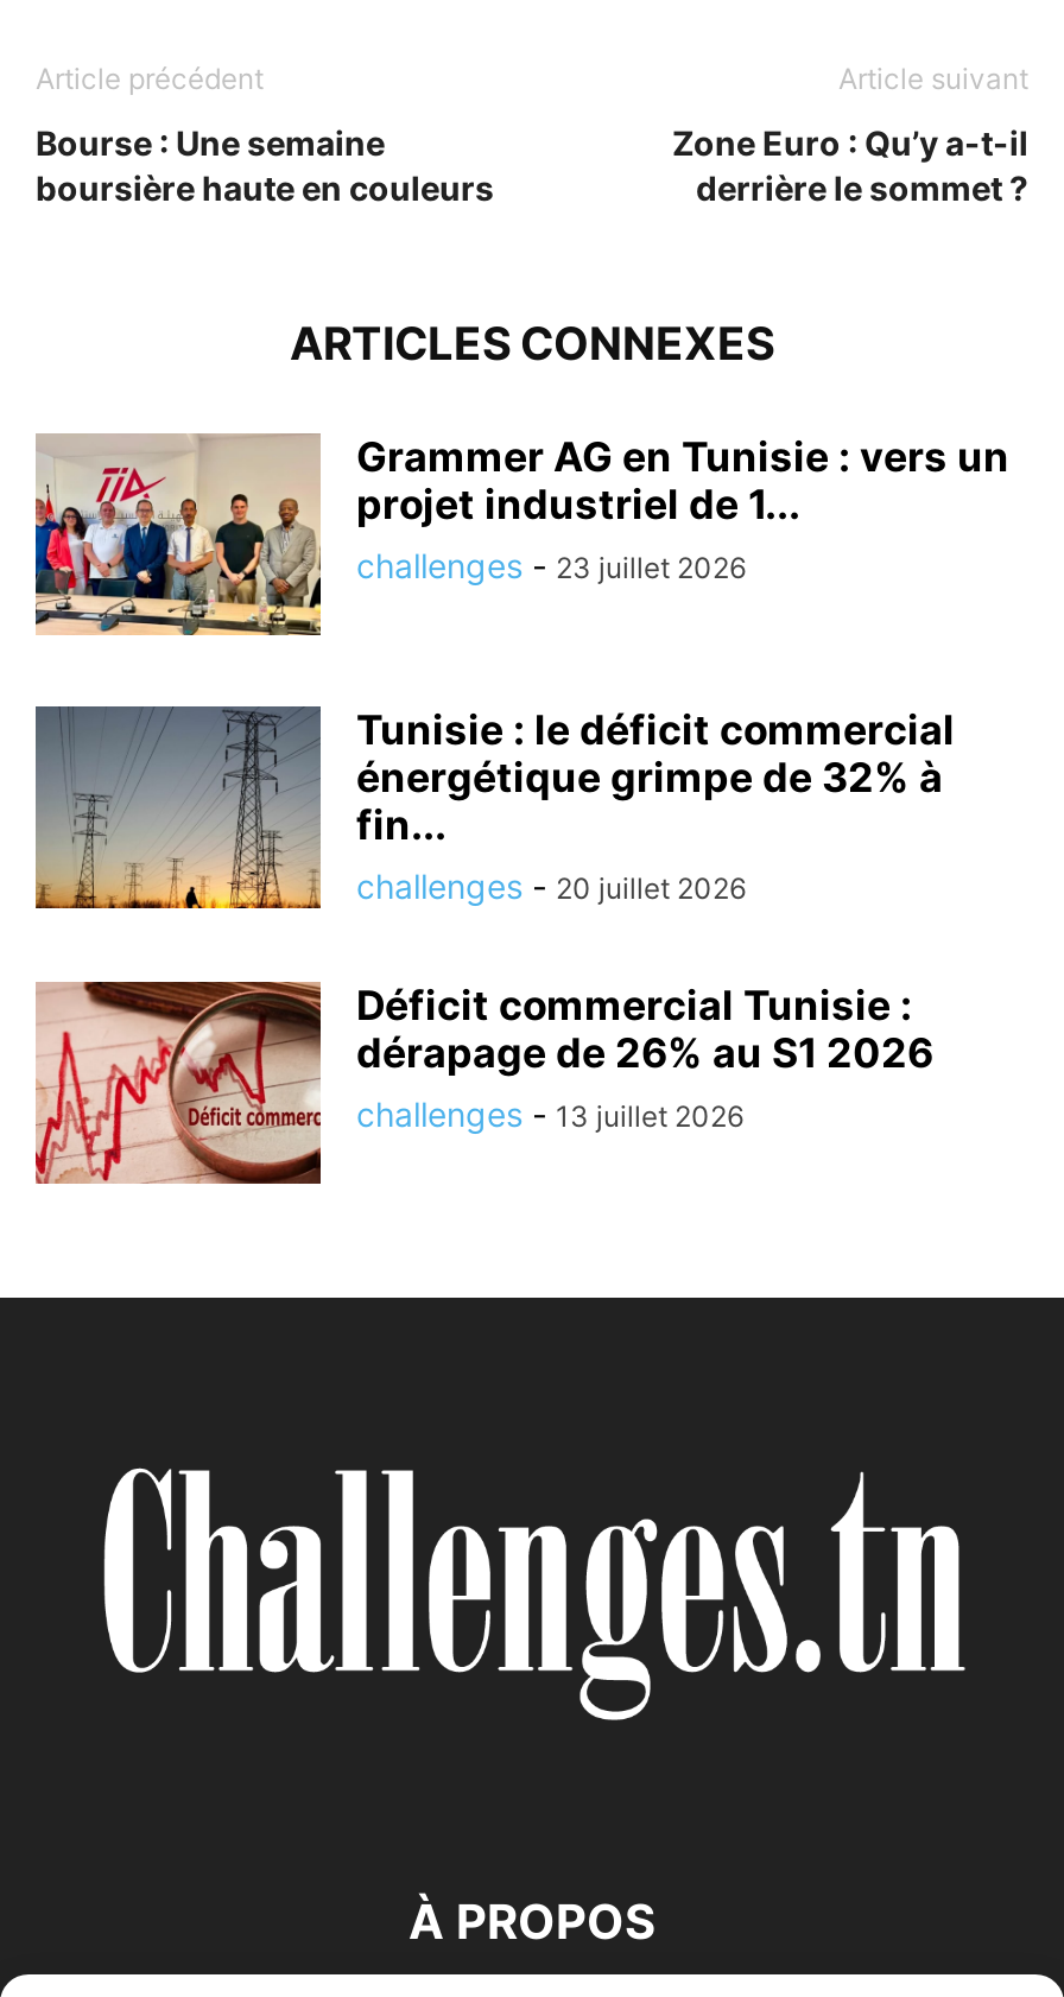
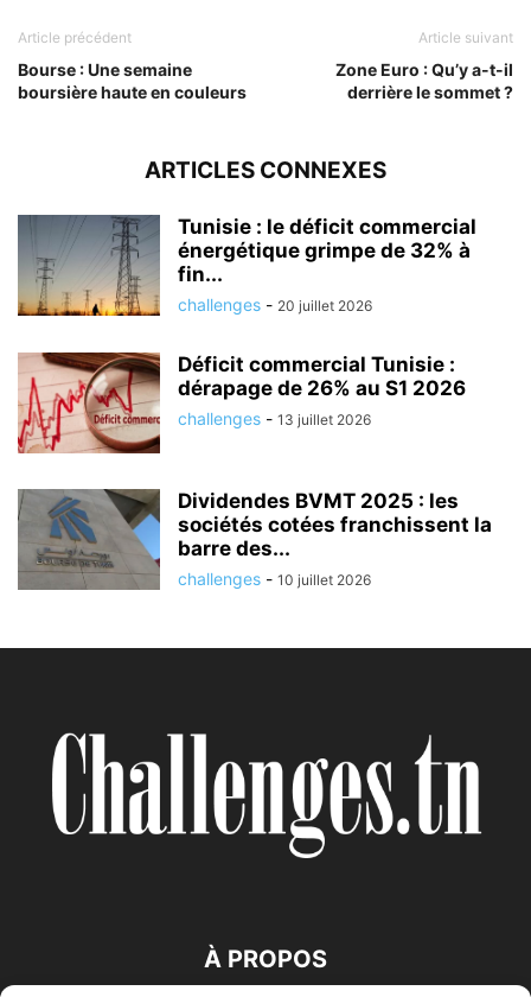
- [image]
- Grammer AG en Tunisie : vers un
- projet industriel de 1...
- challenges - 23 juillet 2026

moved up: [image] | Tunisie : le déficit commercial | énergétique grimpe de 32% à | fin... | challenges - 20 juillet 2026 | Déficit commercial Tunisie : | dérapage de 26% au S1 2026 | challenges - 13 juillet 2026

+ [image]
+ Dividendes BVMT 2025 : les
+ sociétés cotées franchissent la
+ barre des...
+ challenges - 10 juillet 2026
